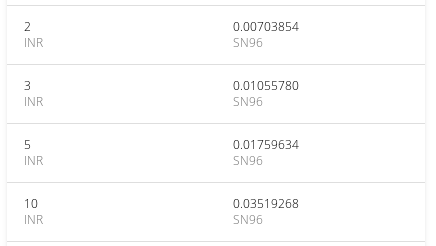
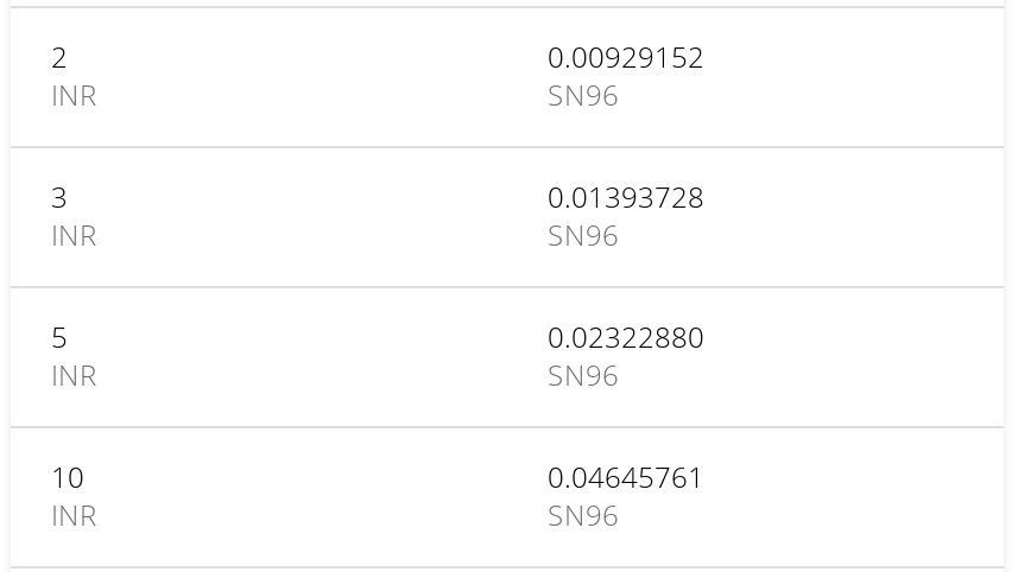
- 0.00703854
+ 0.00929152

- 0.01055780
+ 0.01393728

- 0.01759634
+ 0.02322880

- 0.03519268
+ 0.04645761
